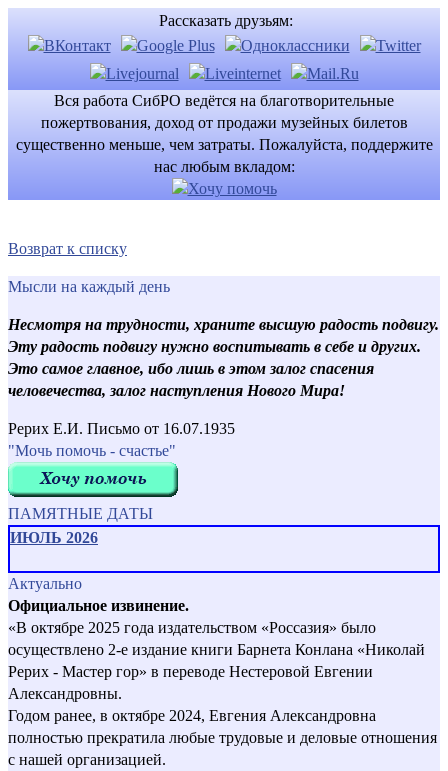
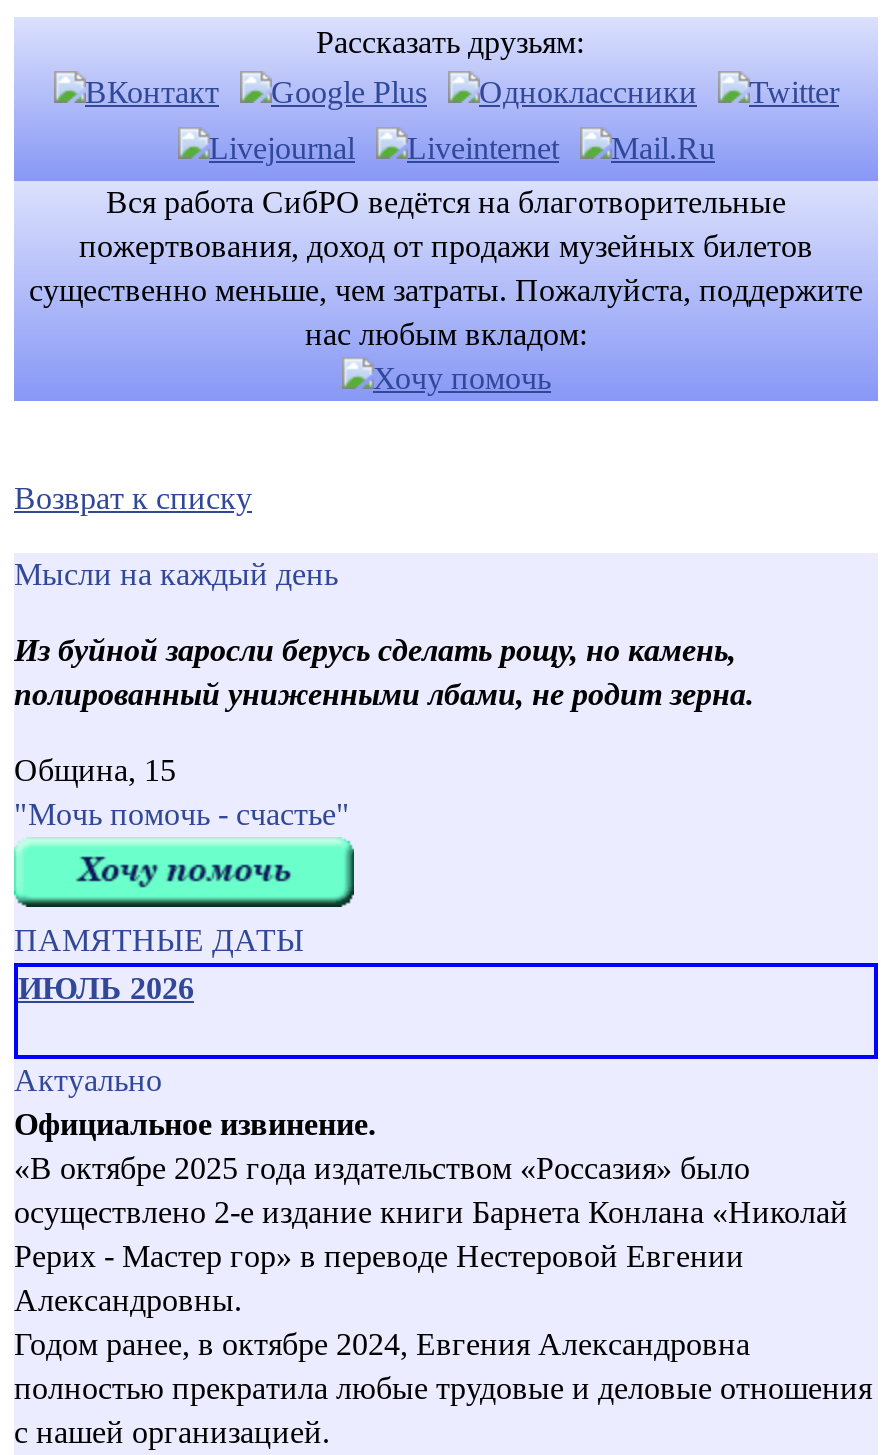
- Несмотря на трудности, храните высшую радость подвигу.
- Эту радость подвигу нужно воспитывать в себе и других.
- Это самое главное, ибо лишь в этом залог спасения
- человечества, залог наступления Нового Мира!
+ Из буйной заросли берусь сделать рощу, но камень,
+ полированный униженными лбами, не родит зерна.

- Рерих Е.И. Письмо от 16.07.1935
+ Община, 15
